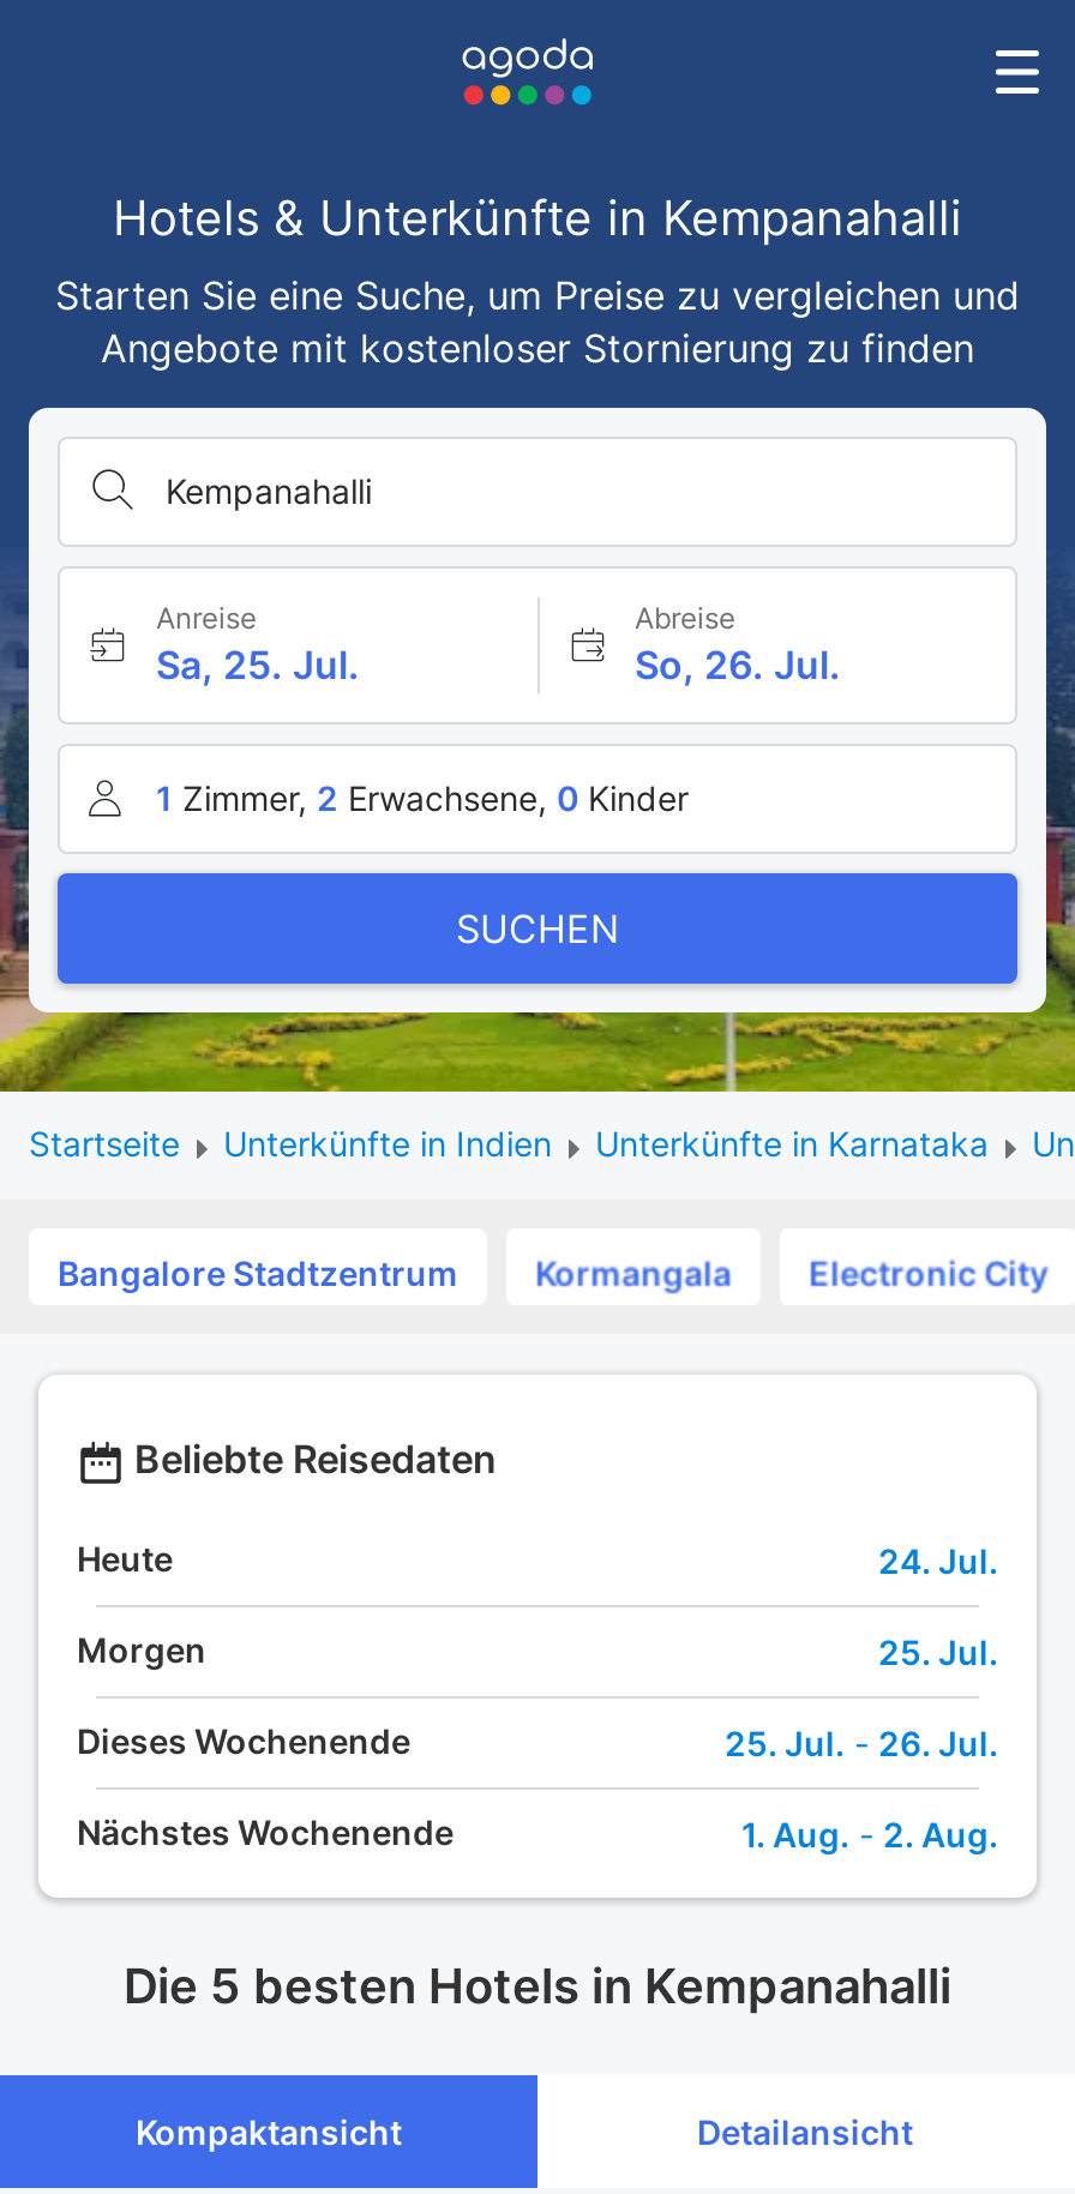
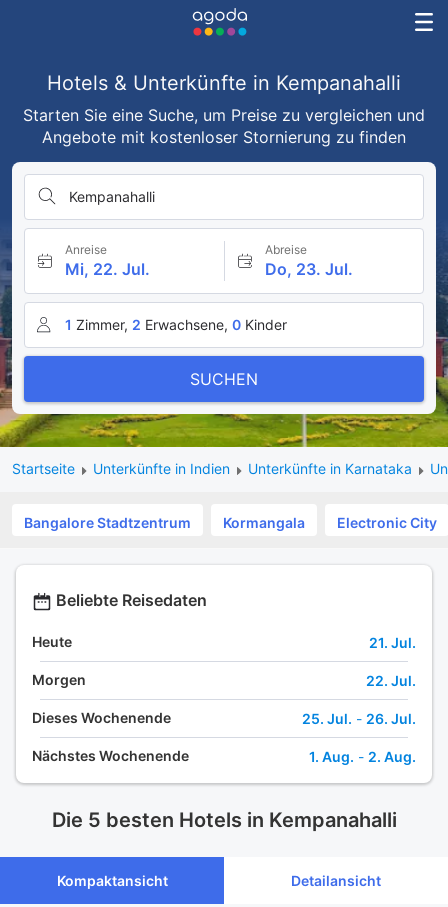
- Sa, 25. Jul.
+ Mi, 22. Jul.

- So, 26. Jul.
+ Do, 23. Jul.

- 24. Jul.
+ 21. Jul.

- 25. Jul.
+ 22. Jul.
